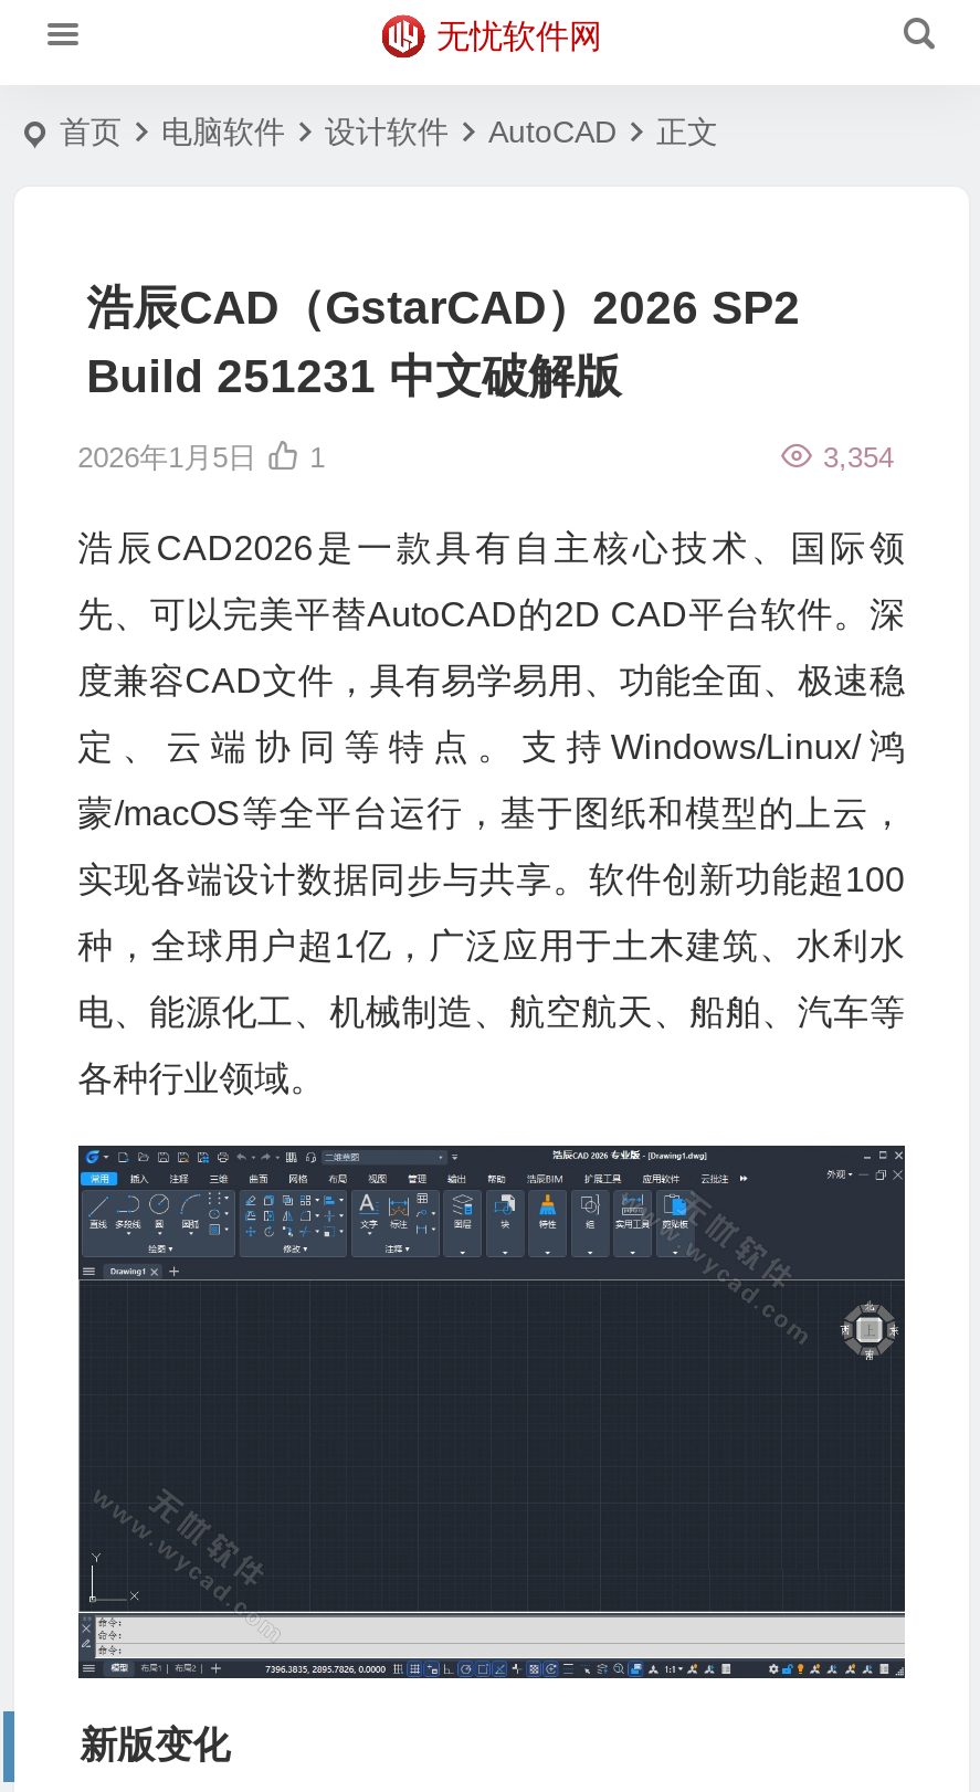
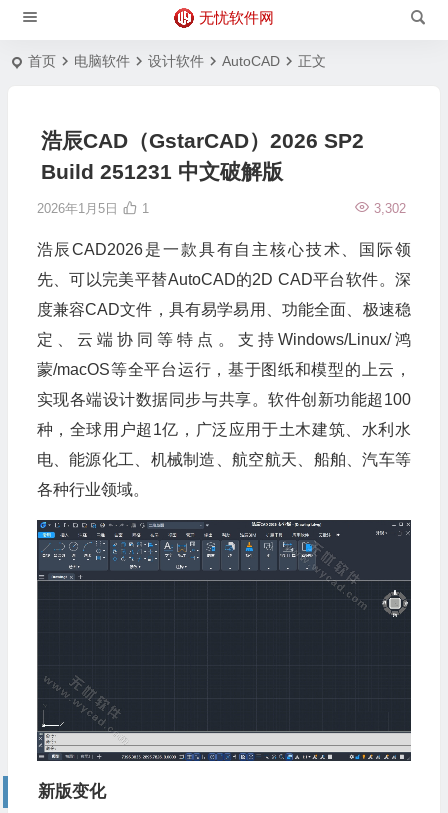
- 3,354
+ 3,302
